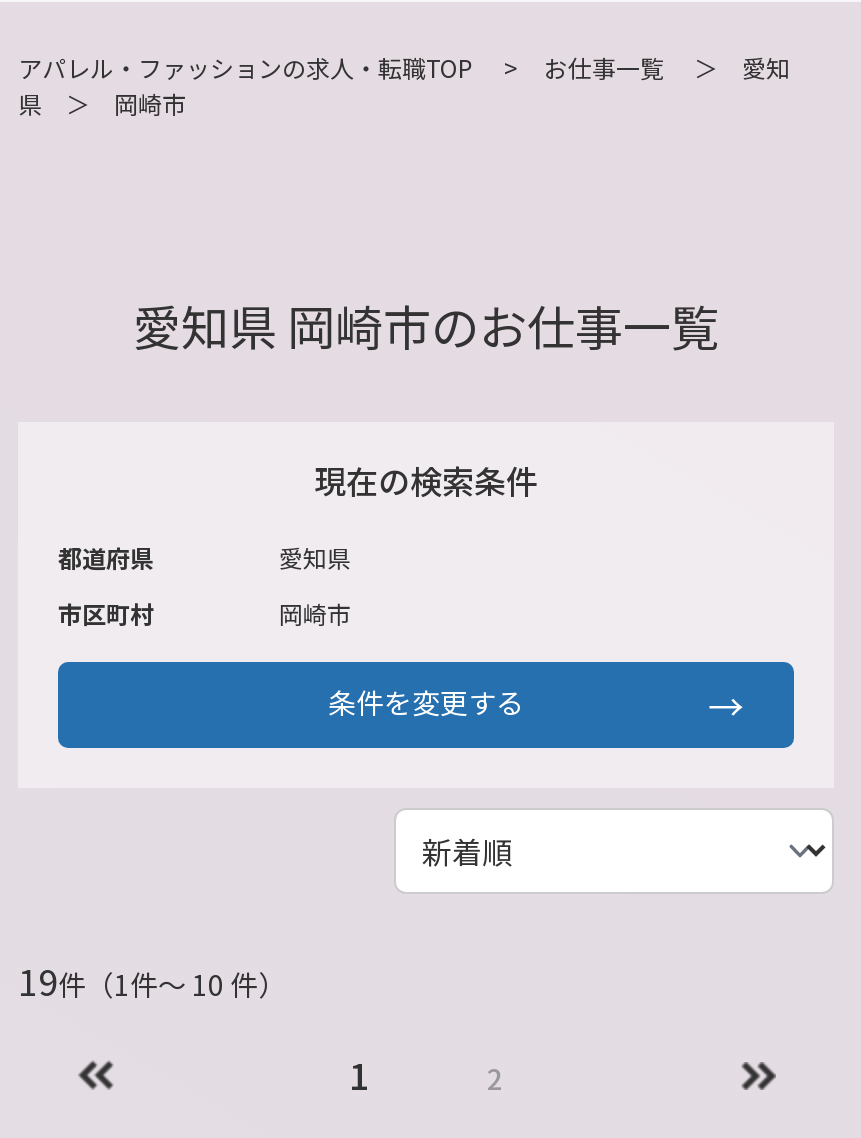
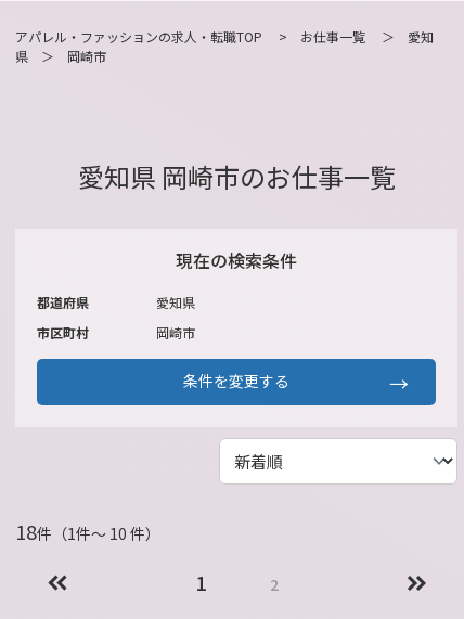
- 19件（1件〜 10 件）
+ 18件（1件〜 10 件）
